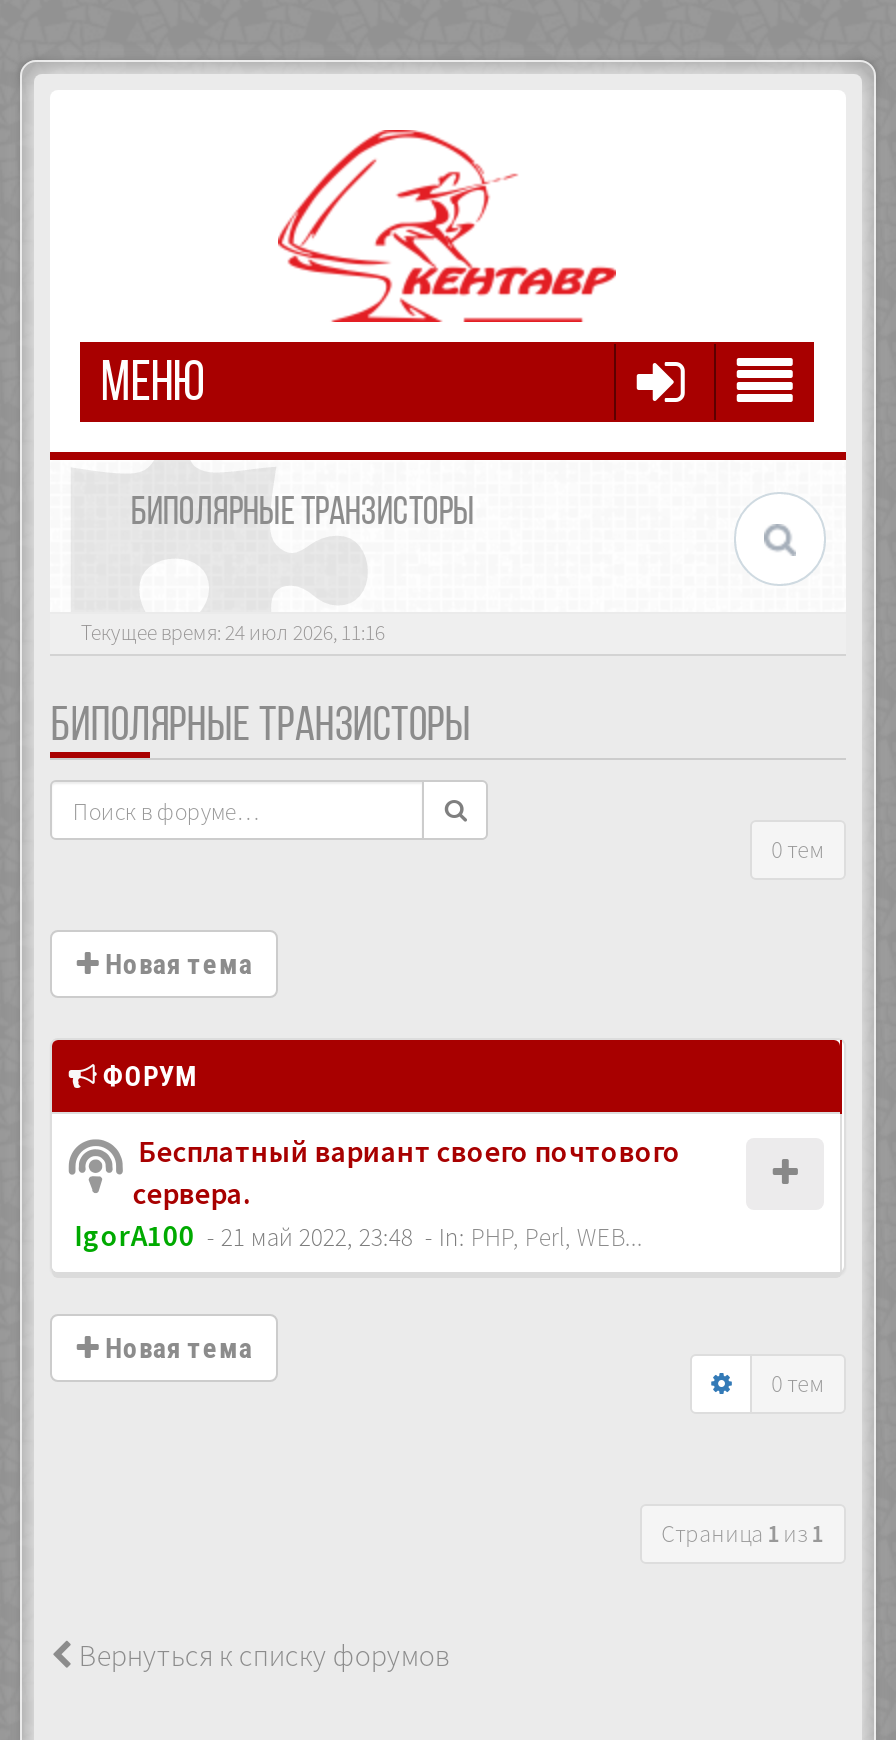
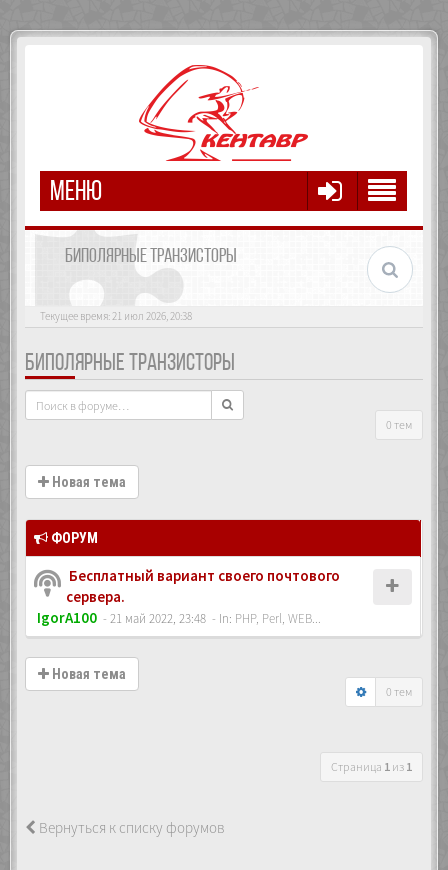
- Текущее время: 24 июл 2026, 11:16
+ Текущее время: 21 июл 2026, 20:38
